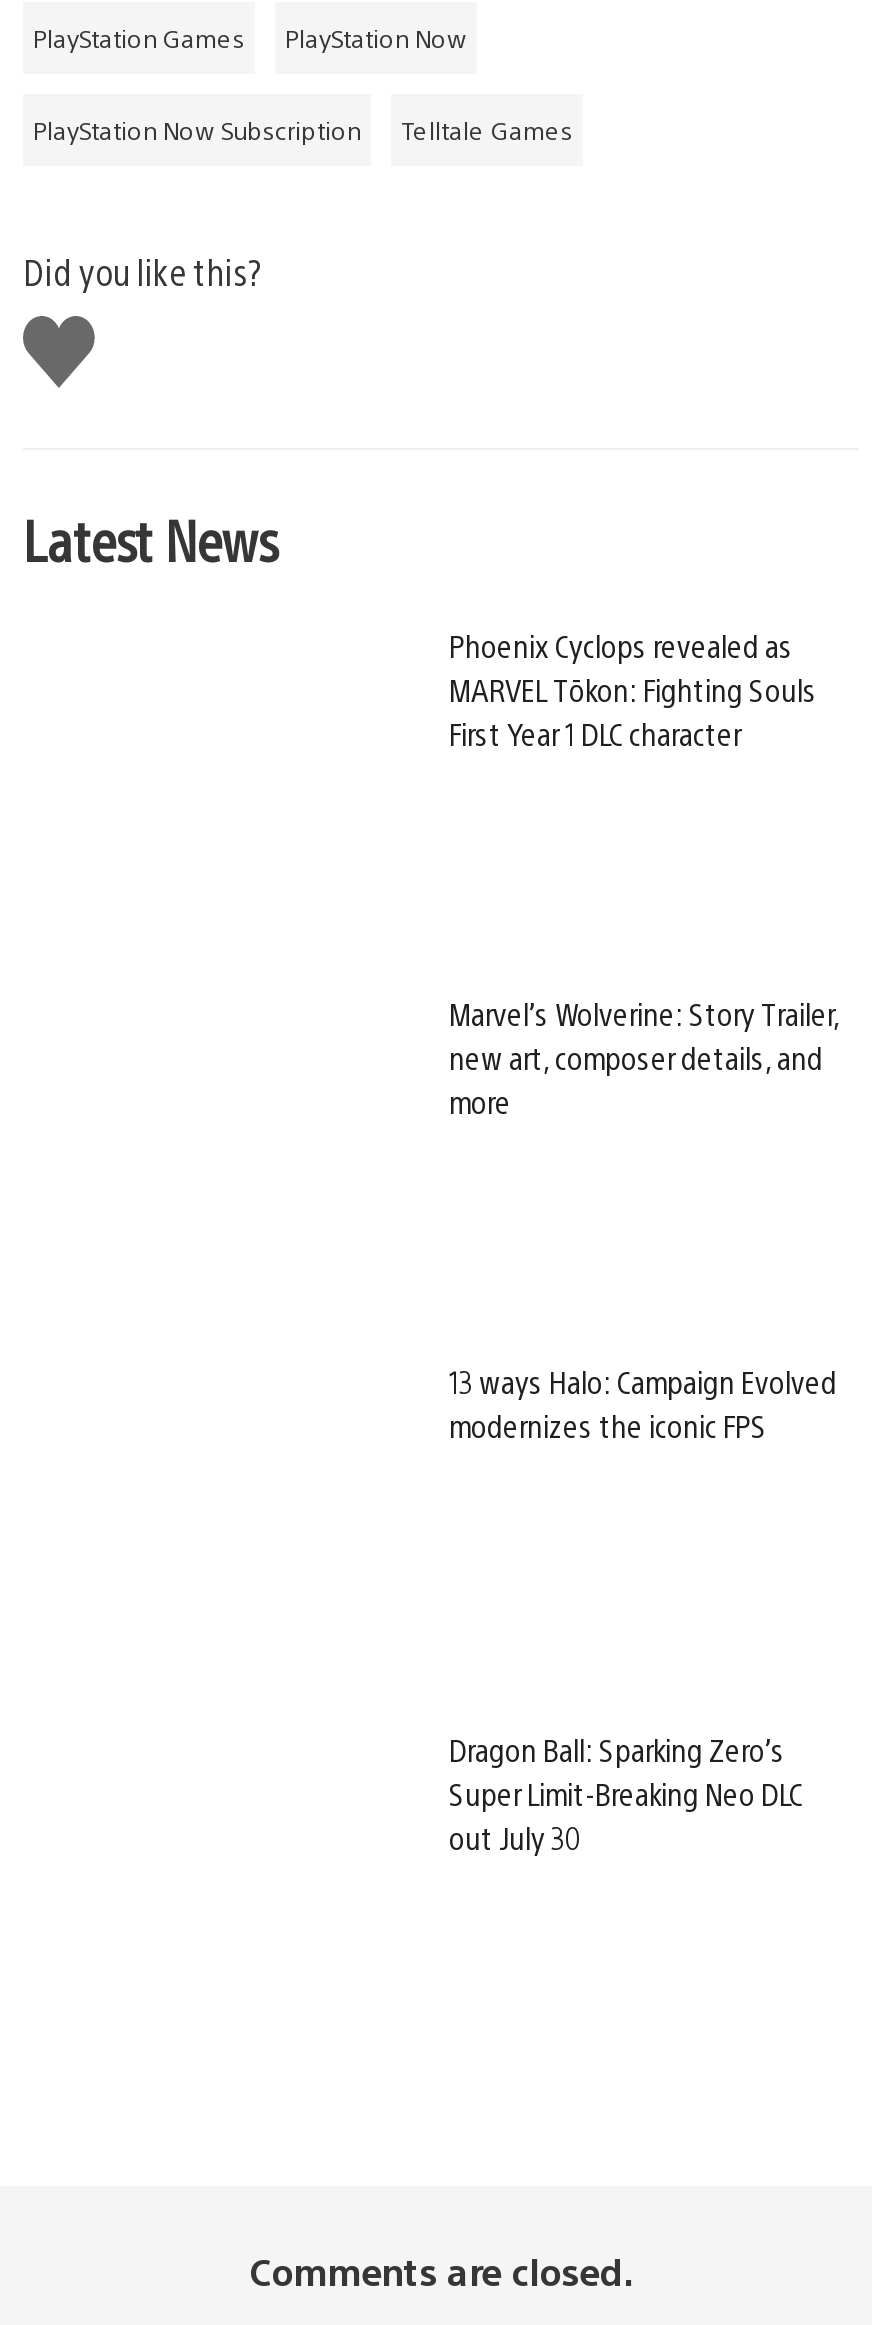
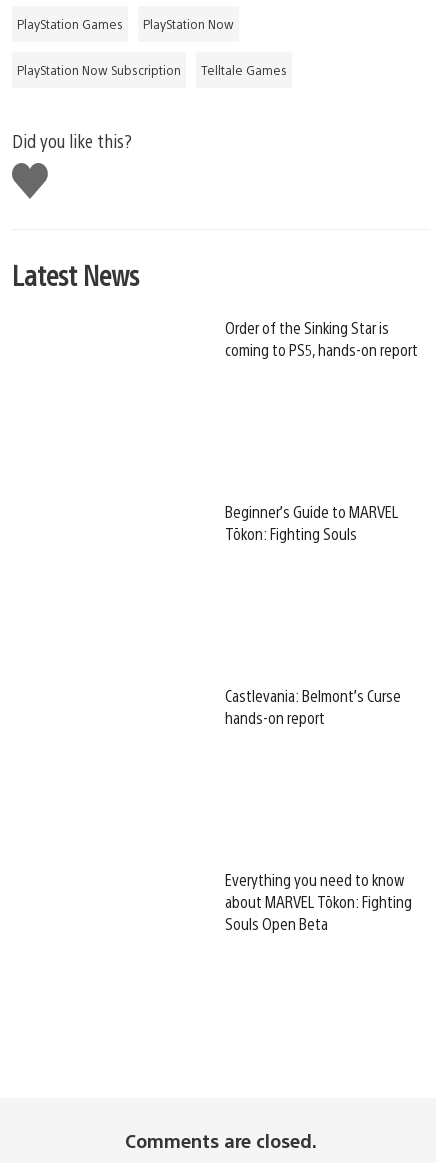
- Phoenix Cyclops revealed as
- MARVEL Tōkon: Fighting Souls
- First Year 1 DLC character
+ Order of the Sinking Star is
+ coming to PS5, hands-on report

- Marvel’s Wolverine: Story Trailer,
- new art, composer details, and
- more
+ Beginner’s Guide to MARVEL
+ Tōkon: Fighting Souls

- 13 ways Halo: Campaign Evolved
- modernizes the iconic FPS
+ Castlevania: Belmont’s Curse
+ hands-on report

- Dragon Ball: Sparking Zero’s
- Super Limit-Breaking Neo DLC
- out July 30
+ Everything you need to know
+ about MARVEL Tōkon: Fighting
+ Souls Open Beta
